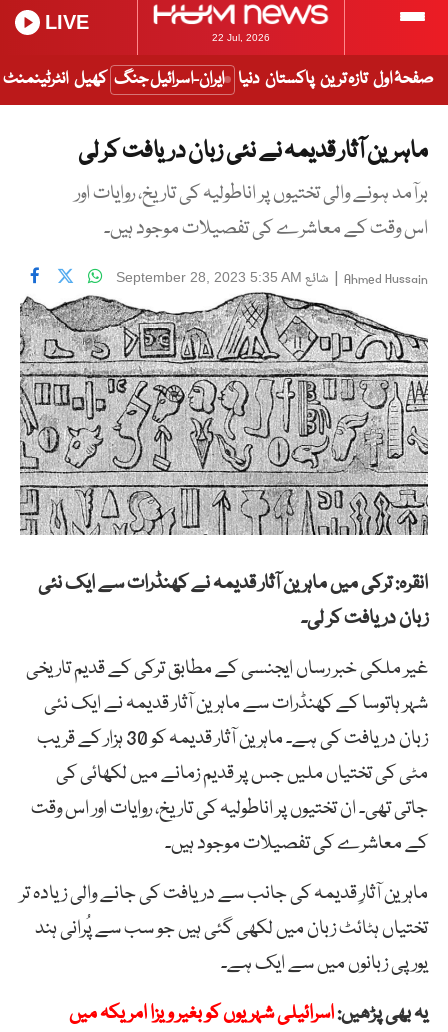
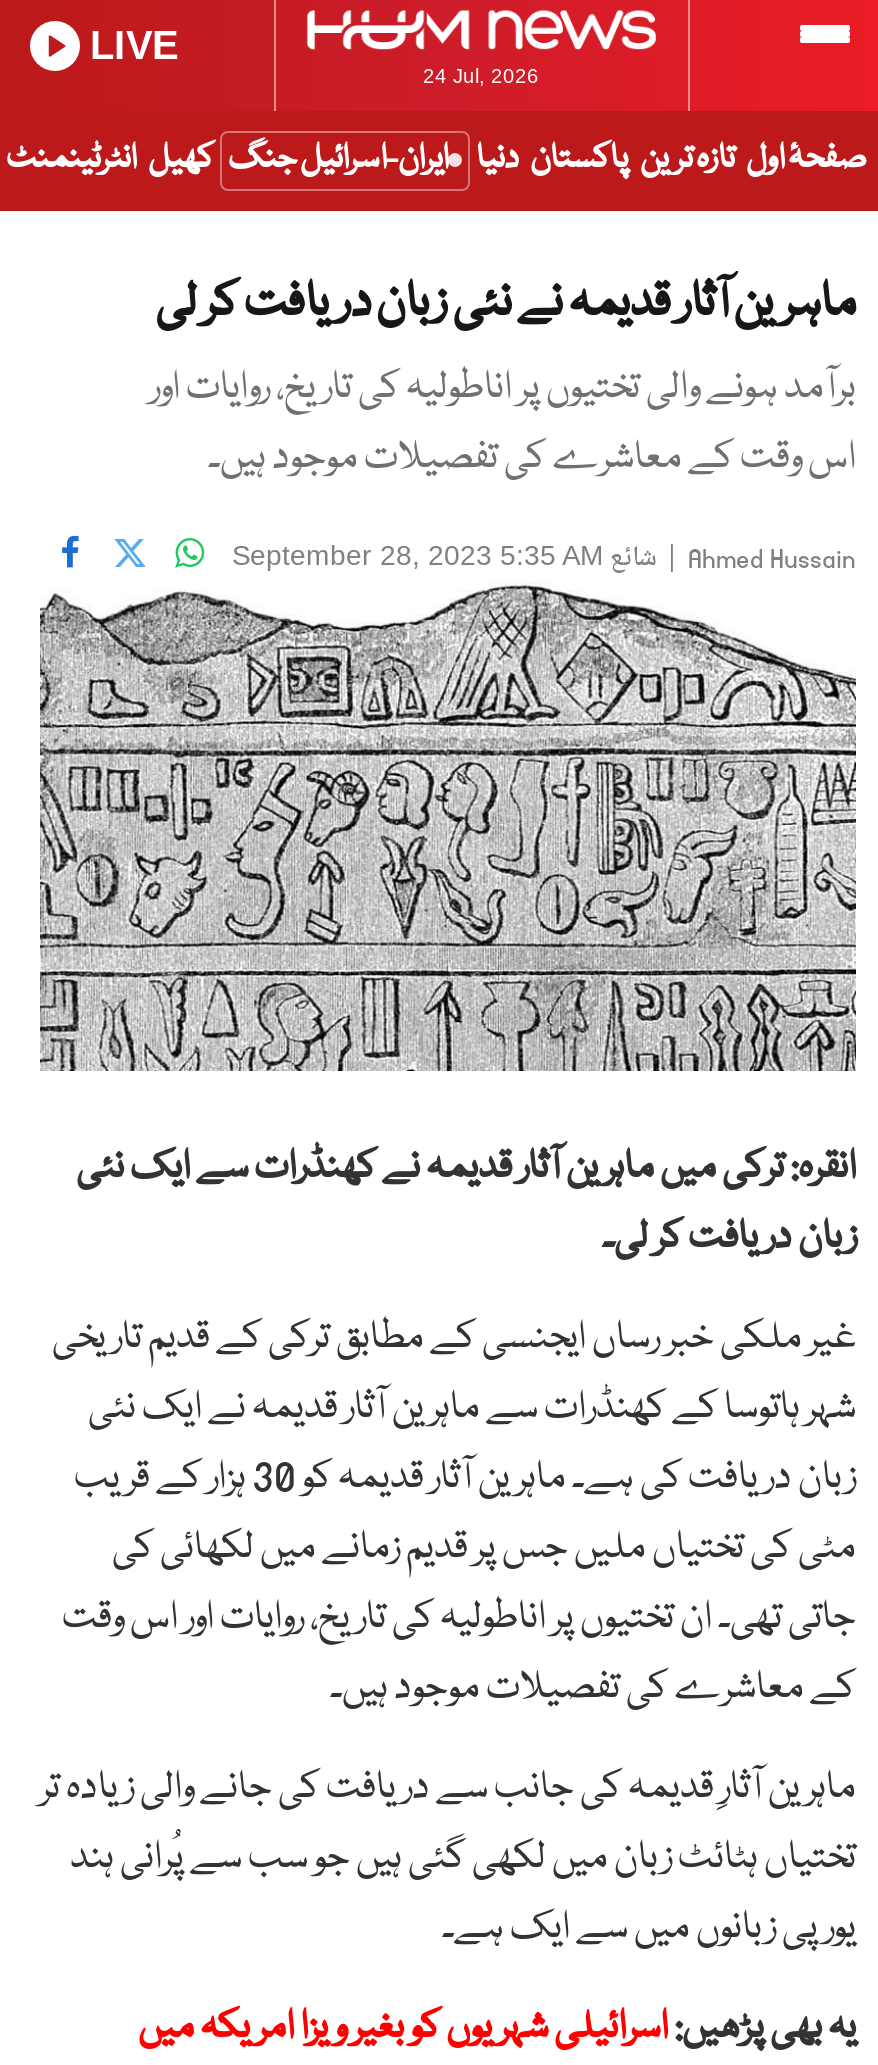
- 22 Jul, 2026
+ 24 Jul, 2026
